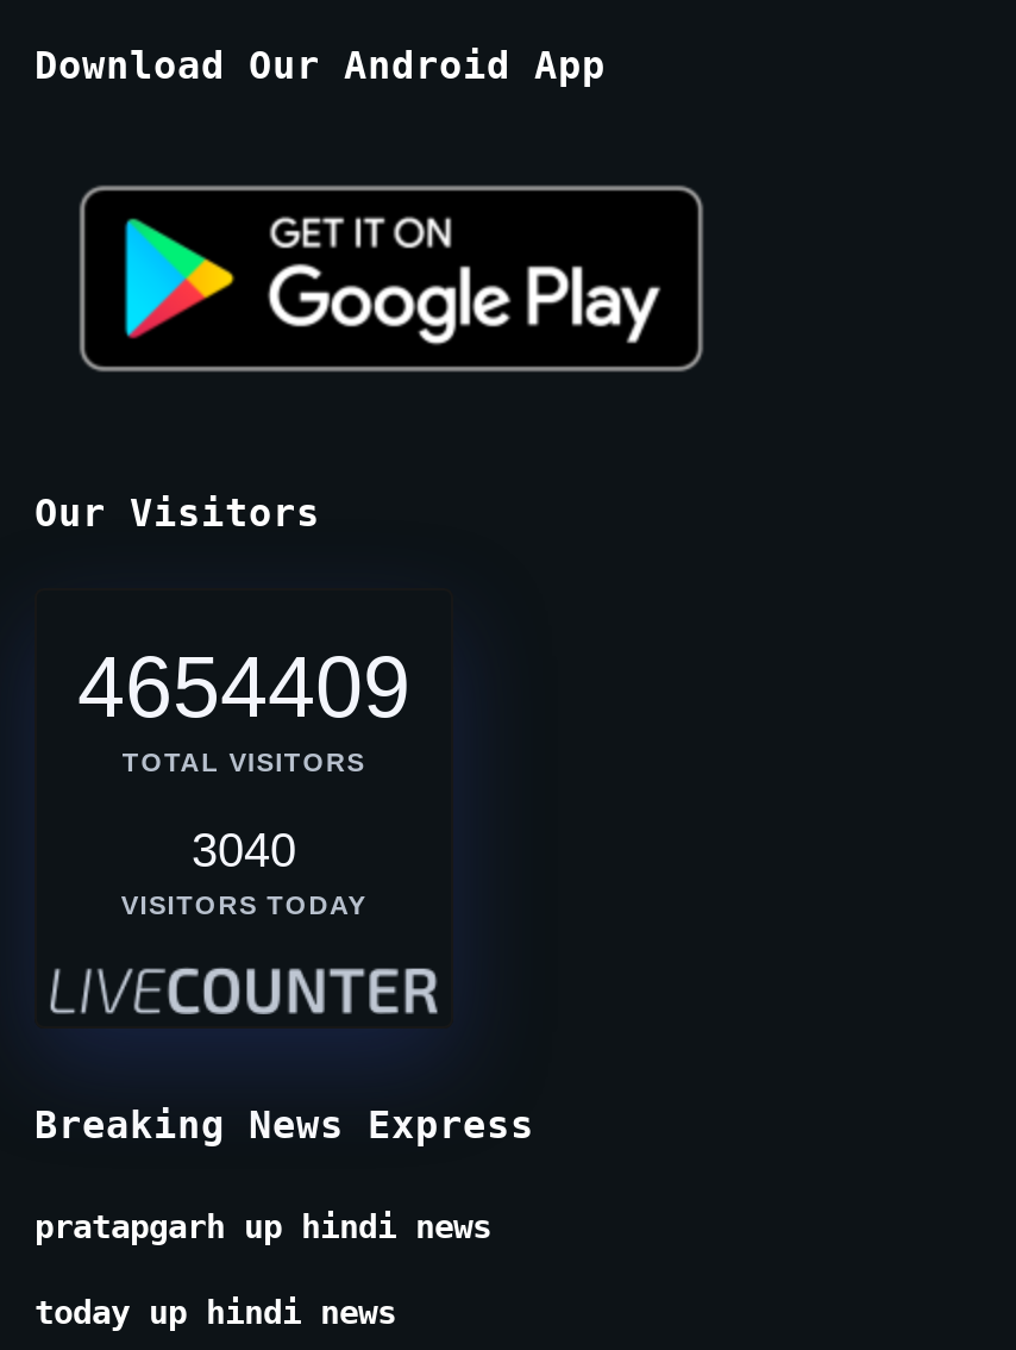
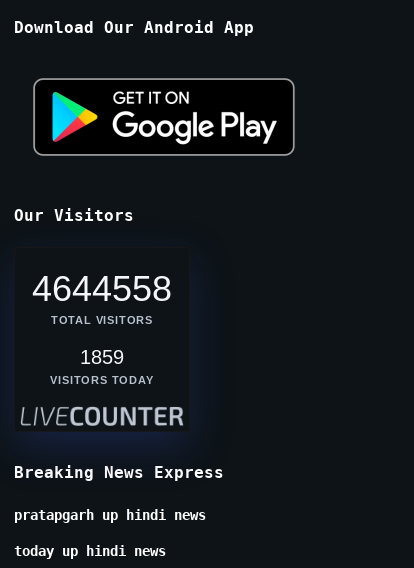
- 4654409
+ 4644558

- 3040
+ 1859
